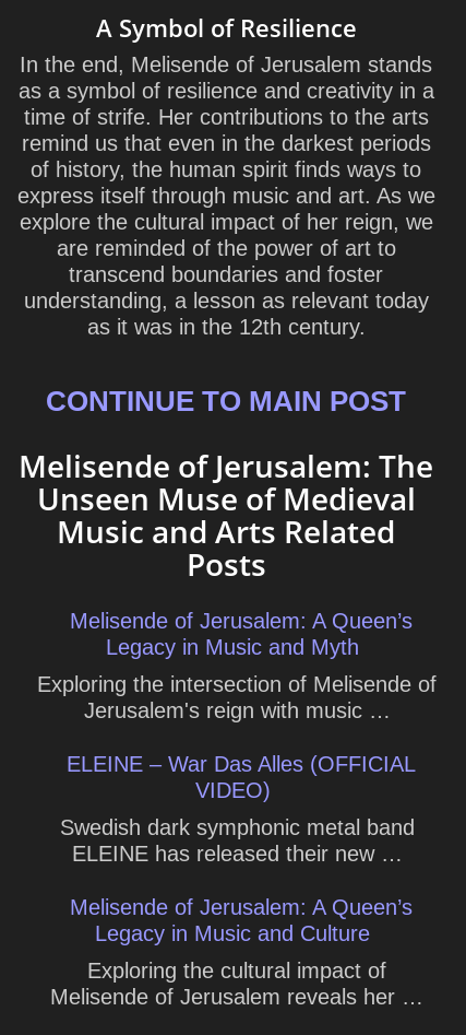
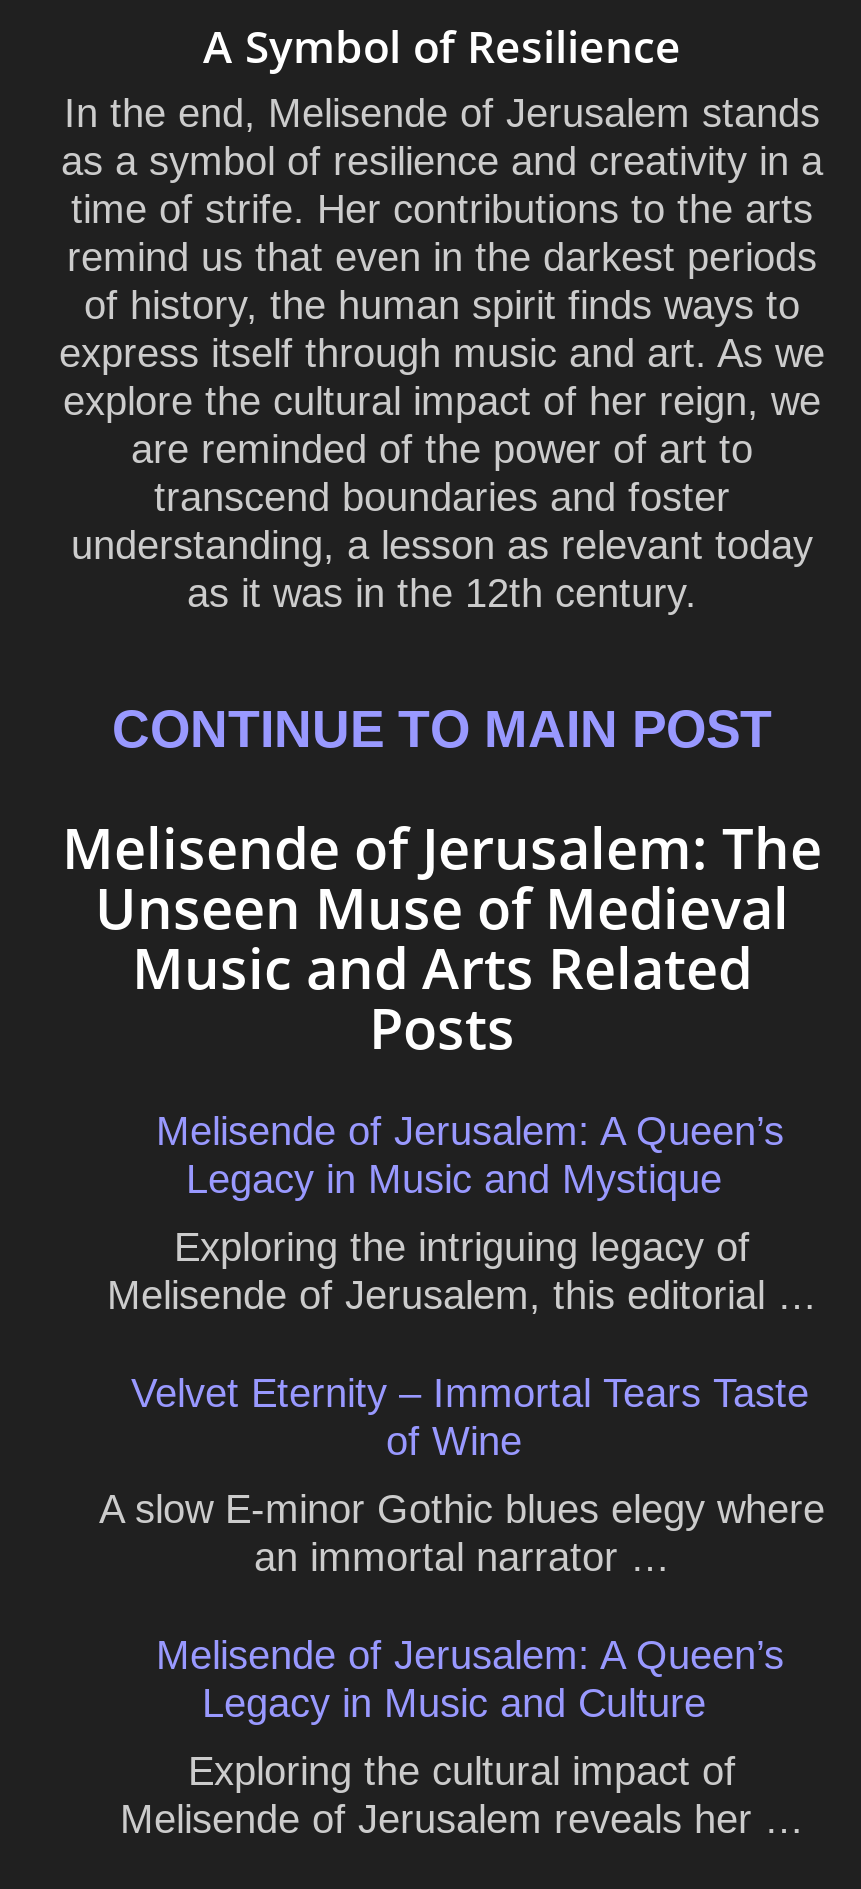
- Legacy in Music and Myth
+ Legacy in Music and Mystique

- Exploring the intersection of Melisende of
- Jerusalem's reign with music …
+ Exploring the intriguing legacy of
+ Melisende of Jerusalem, this editorial …

- ELEINE – War Das Alles (OFFICIAL
- VIDEO)
+ Velvet Eternity – Immortal Tears Taste
+ of Wine

- Swedish dark symphonic metal band
- ELEINE has released their new …
+ A slow E‑minor Gothic blues elegy where
+ an immortal narrator …
